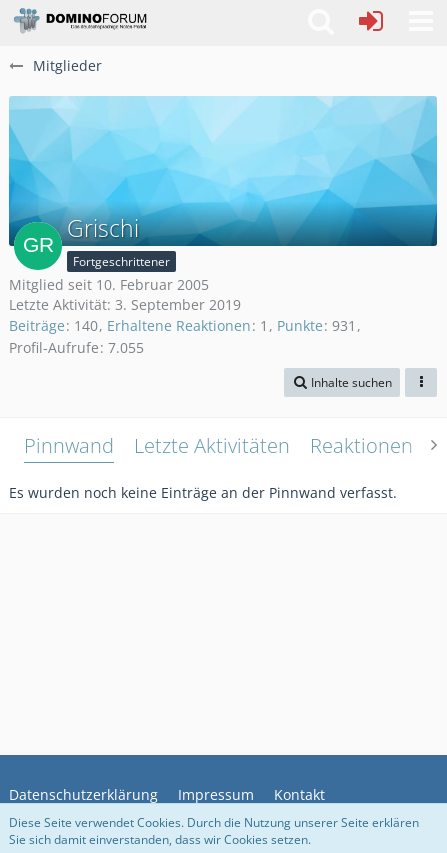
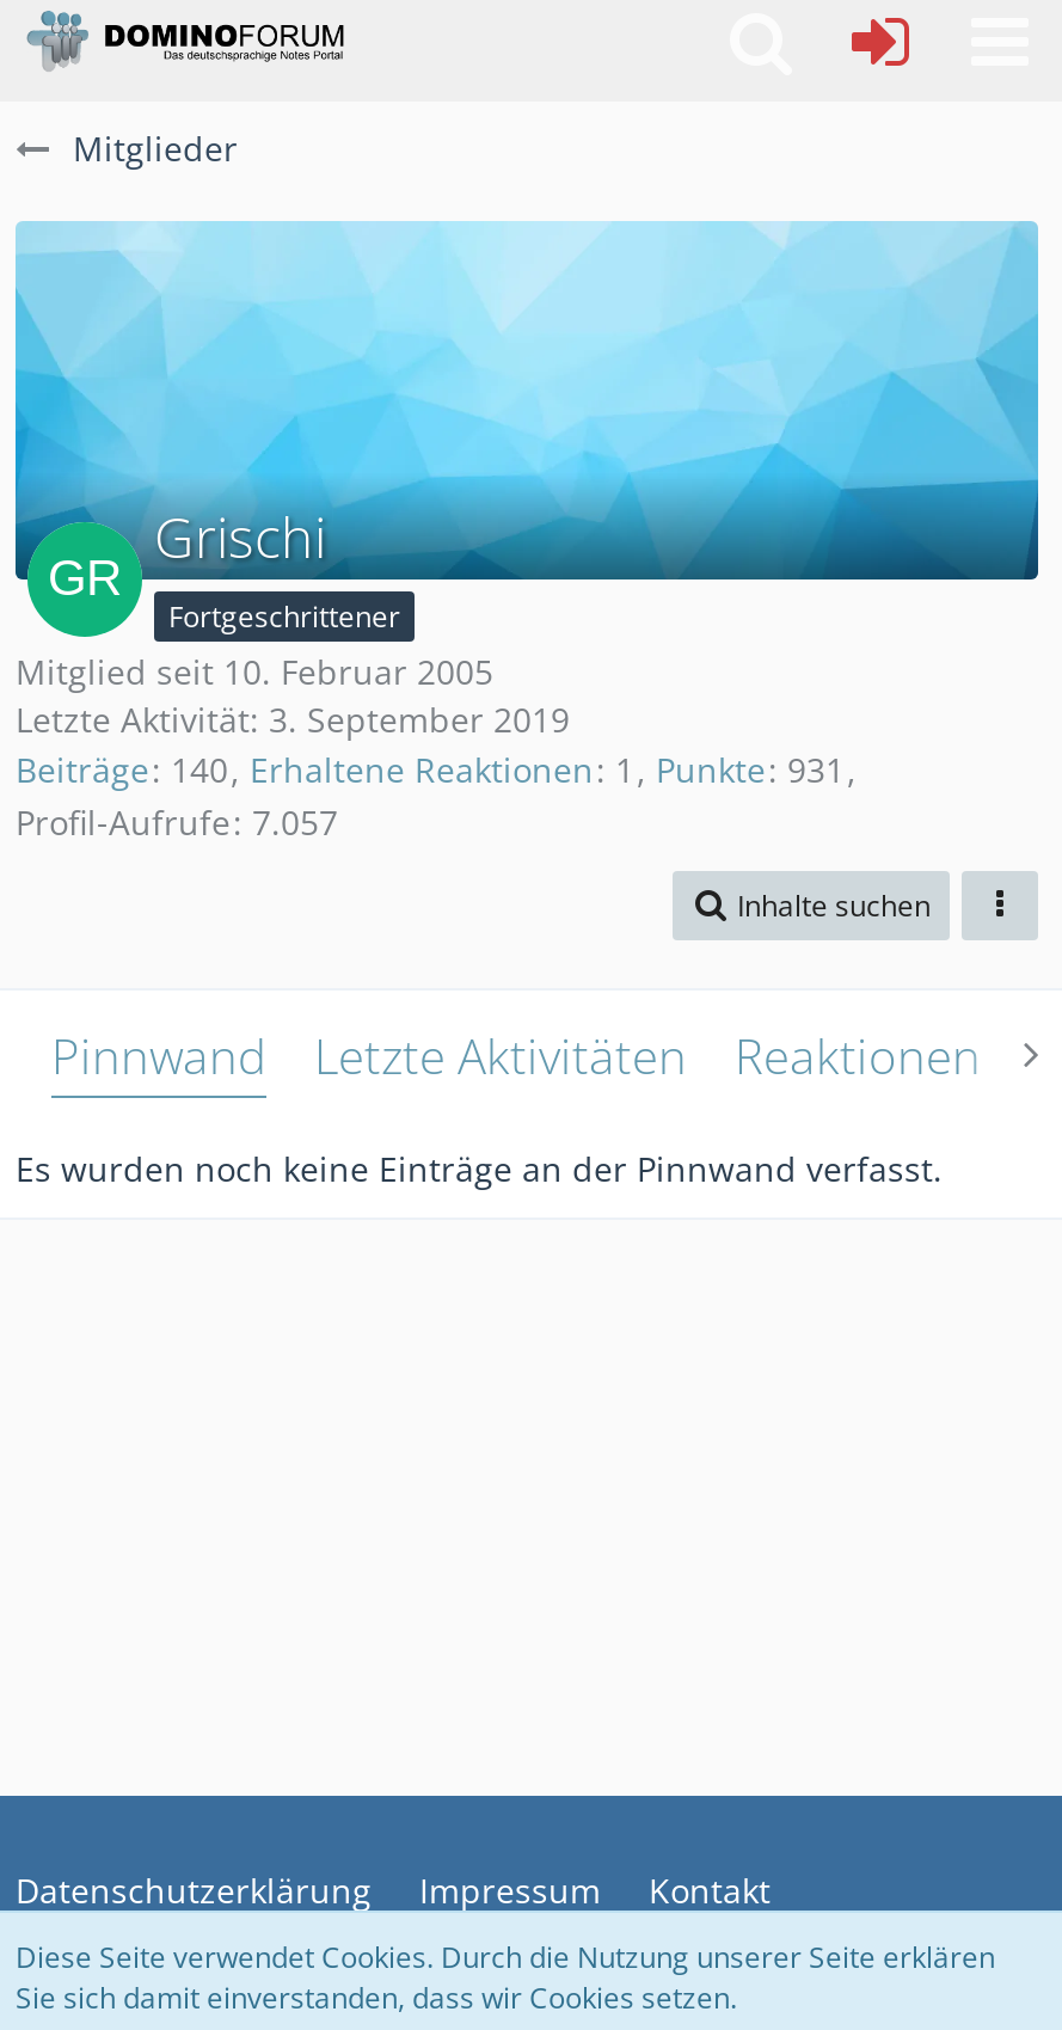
- Profil-Aufrufe 7.055
+ Profil-Aufrufe 7.057
